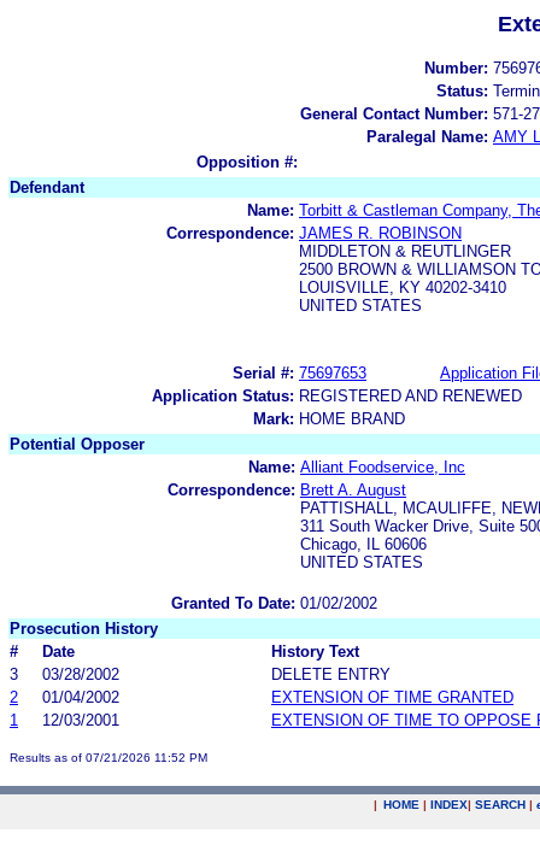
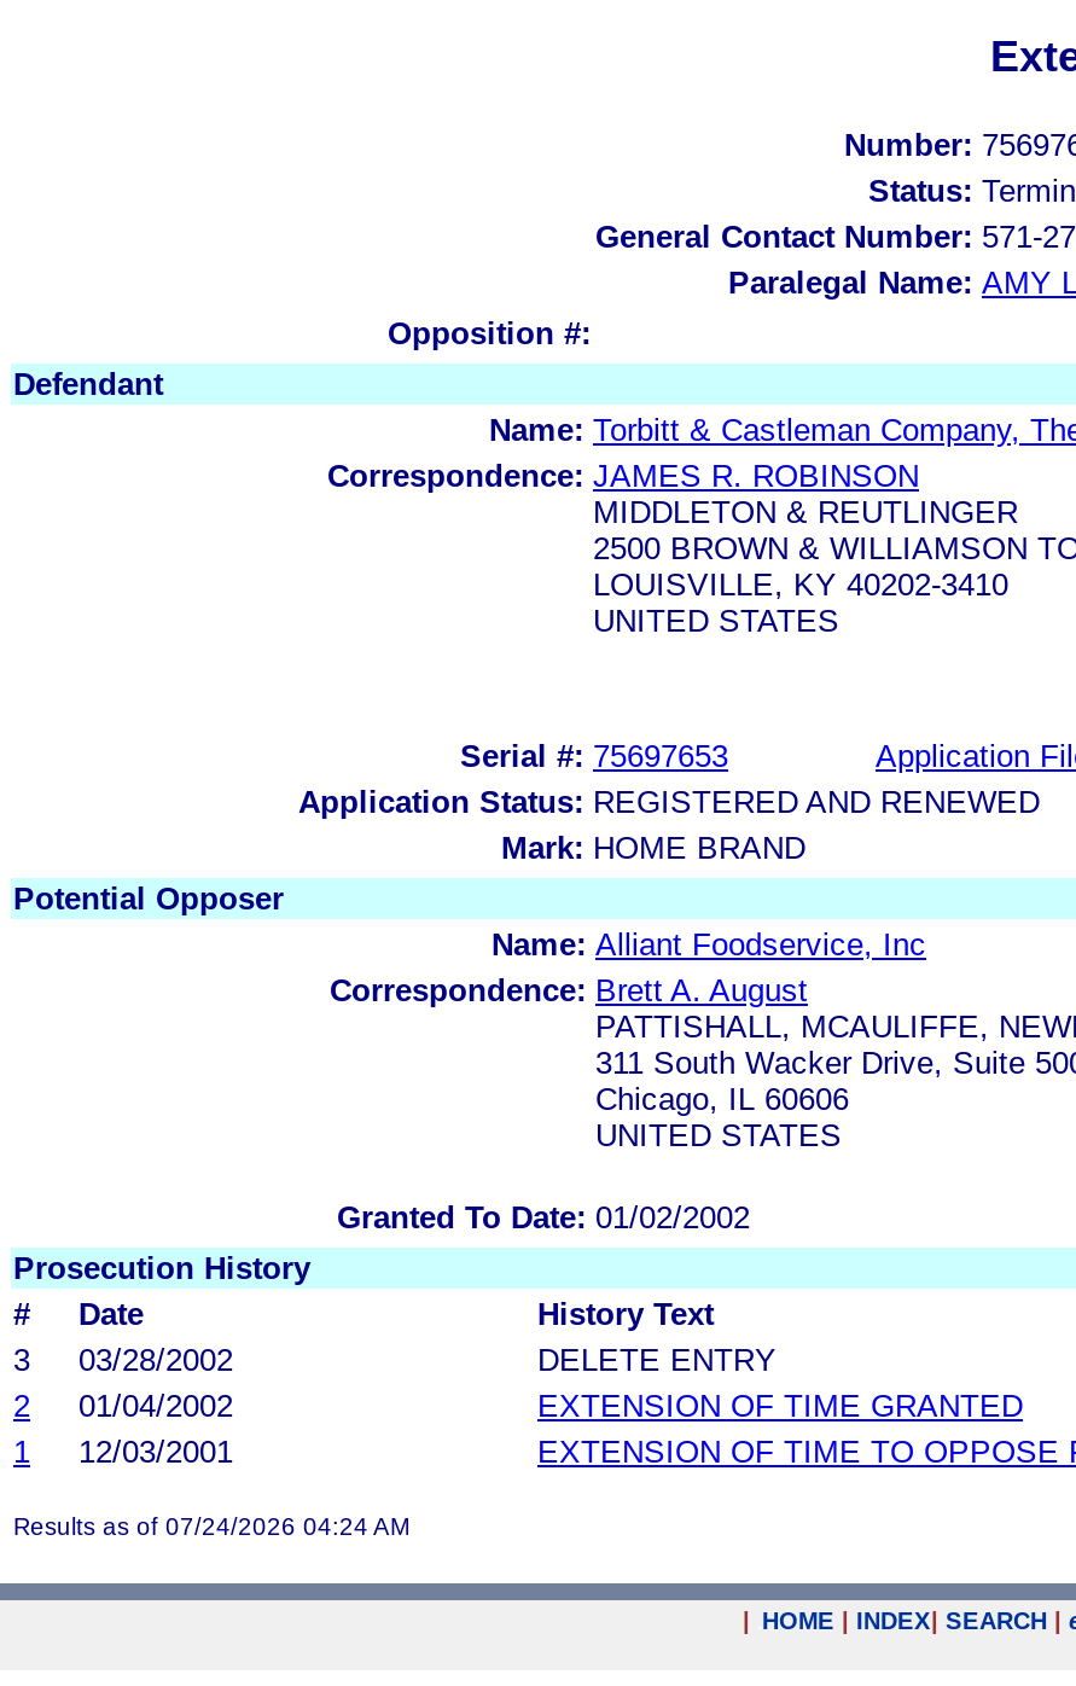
- Results as of 07/21/2026 11:52 PM
+ Results as of 07/24/2026 04:24 AM
